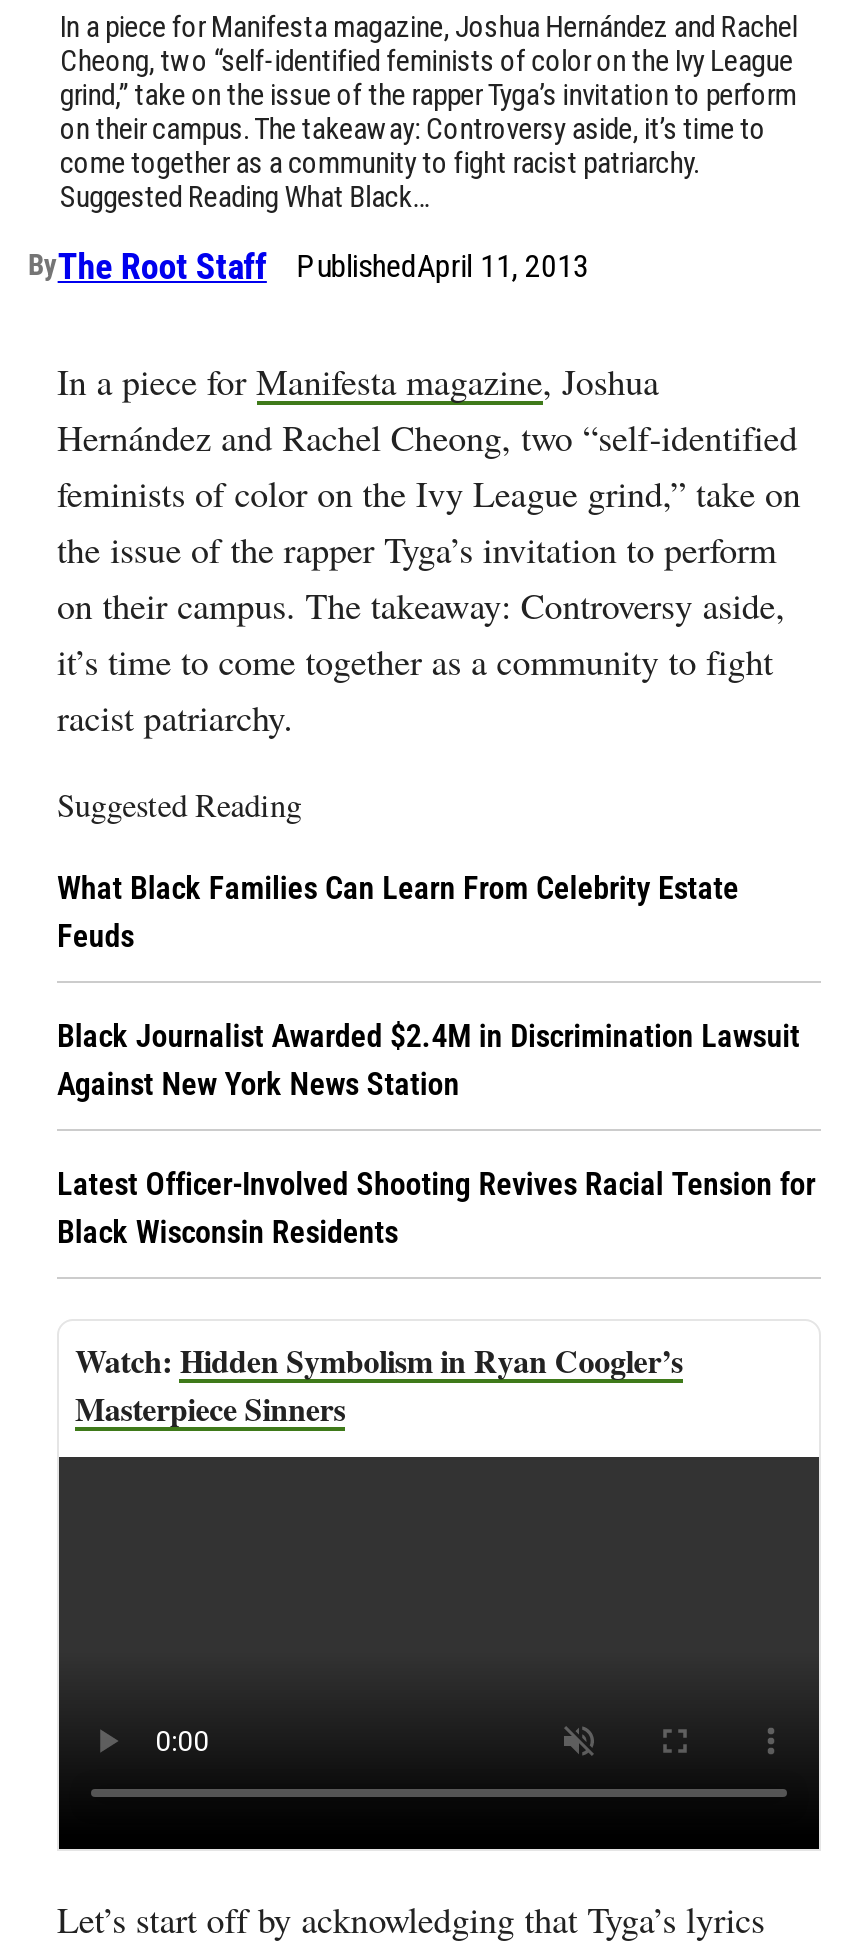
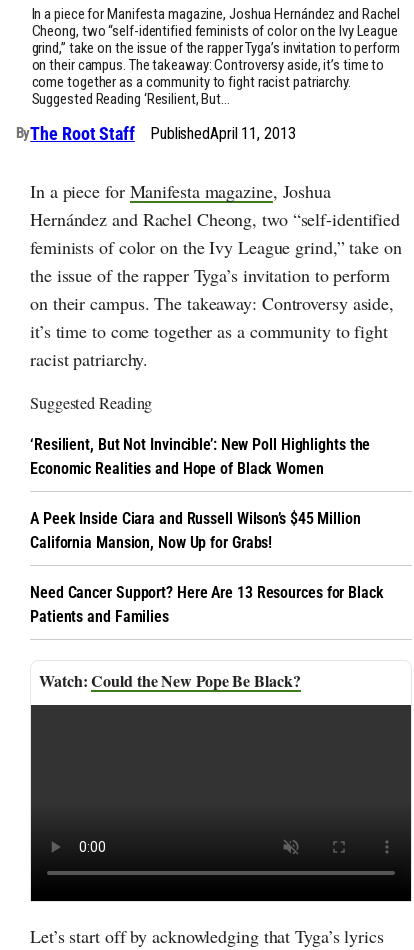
- Suggested Reading What Black…
+ Suggested Reading ‘Resilient, But…

- What Black Families Can Learn From Celebrity Estate
- Feuds
+ ‘Resilient, But Not Invincible’: New Poll Highlights the
+ Economic Realities and Hope of Black Women

- Black Journalist Awarded $2.4M in Discrimination Lawsuit
- Against New York News Station
+ A Peek Inside Ciara and Russell Wilson’s $45 Million
+ California Mansion, Now Up for Grabs!

- Latest Officer-Involved Shooting Revives Racial Tension for
- Black Wisconsin Residents
+ Need Cancer Support? Here Are 13 Resources for Black
+ Patients and Families

- Hidden Symbolism in Ryan Coogler’s
- Masterpiece Sinners
+ Could the New Pope Be Black?
